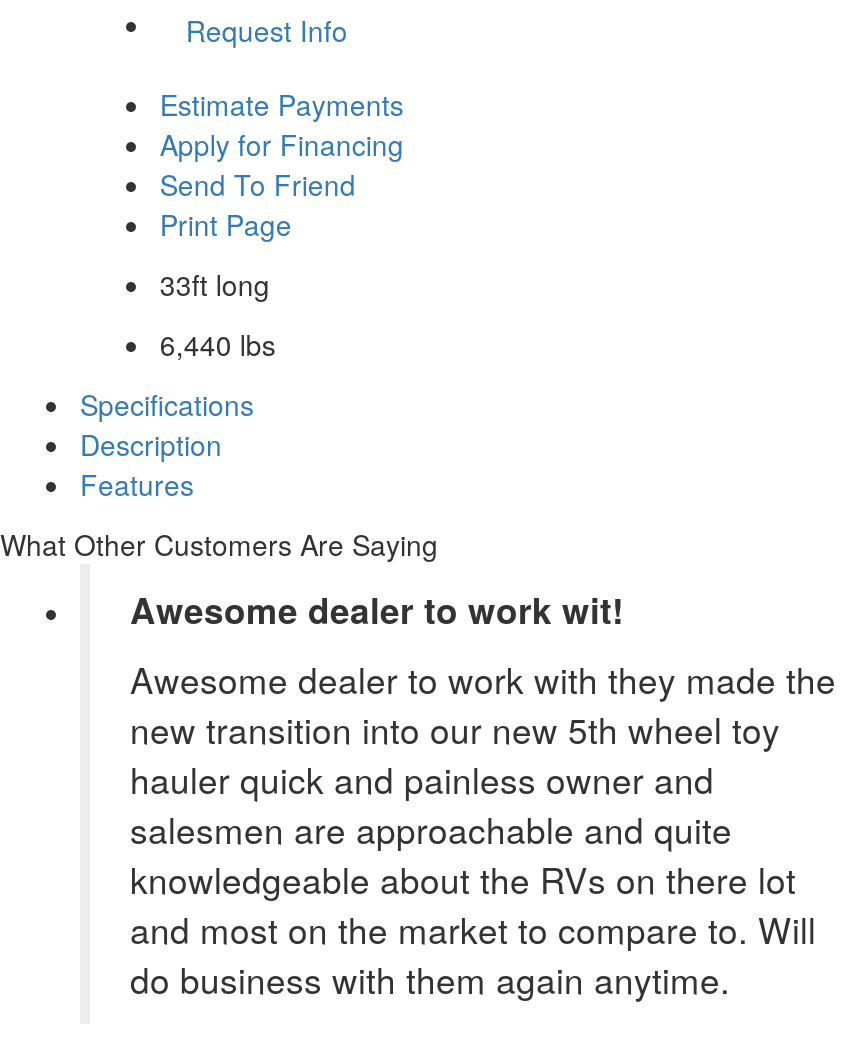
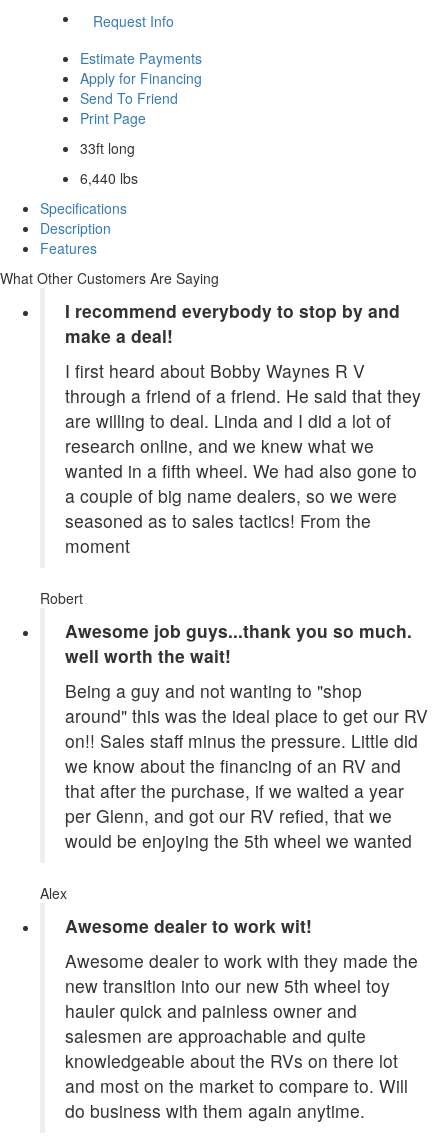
+ I recommend everybody to stop by and
+ make a deal!
+ I first heard about Bobby Waynes R V
+ through a friend of a friend. He said that they
+ are willing to deal. Linda and I did a lot of
+ research online, and we knew what we
+ wanted in a fifth wheel. We had also gone to
+ a couple of big name dealers, so we were
+ seasoned as to sales tactics! From the
+ moment
+ Robert
+ Awesome job guys...thank you so much.
+ well worth the wait!
+ Being a guy and not wanting to "shop
+ around" this was the ideal place to get our RV
+ on!! Sales staff minus the pressure. Little did
+ we know about the financing of an RV and
+ that after the purchase, if we waited a year
+ per Glenn, and got our RV refied, that we
+ would be enjoying the 5th wheel we wanted
+ Alex
